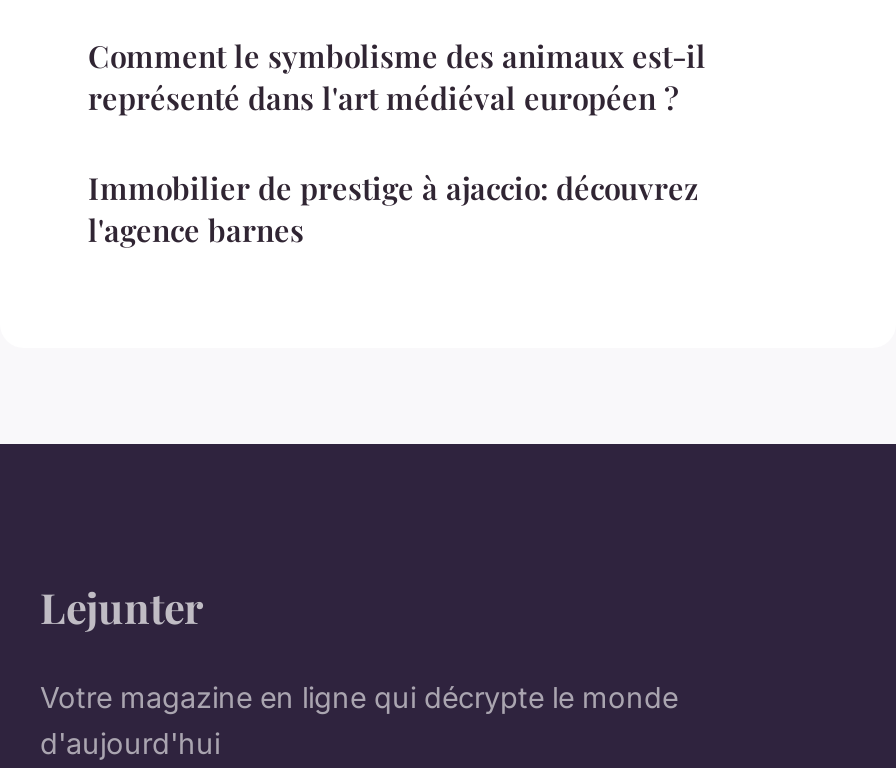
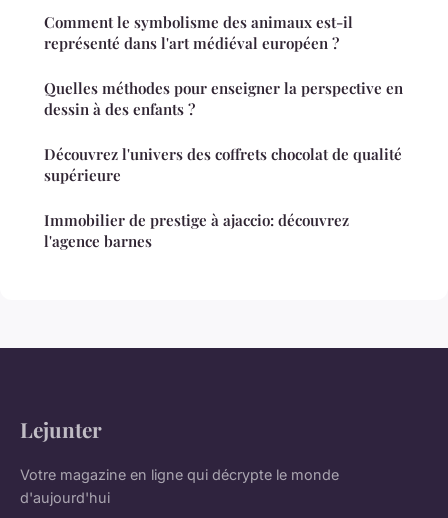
+ Quelles méthodes pour enseigner la perspective en
+ dessin à des enfants ?
+ Découvrez l'univers des coffrets chocolat de qualité
+ supérieure
